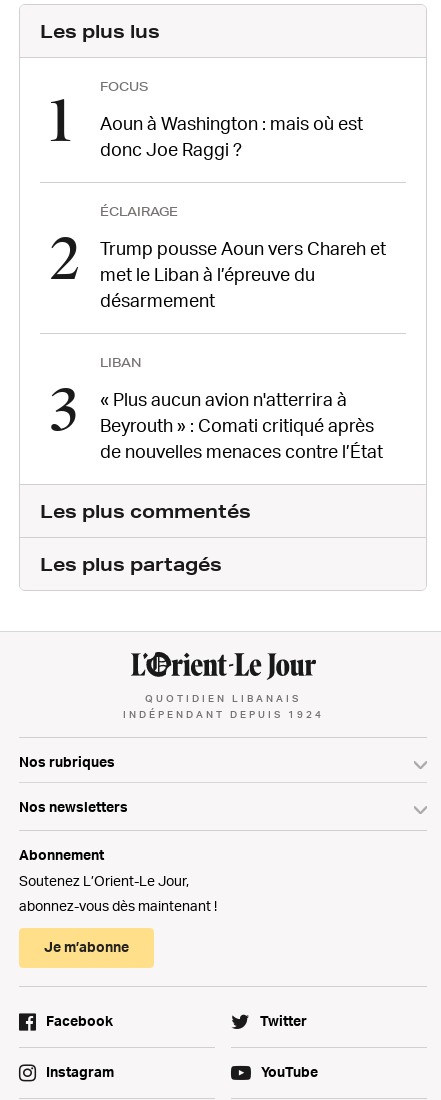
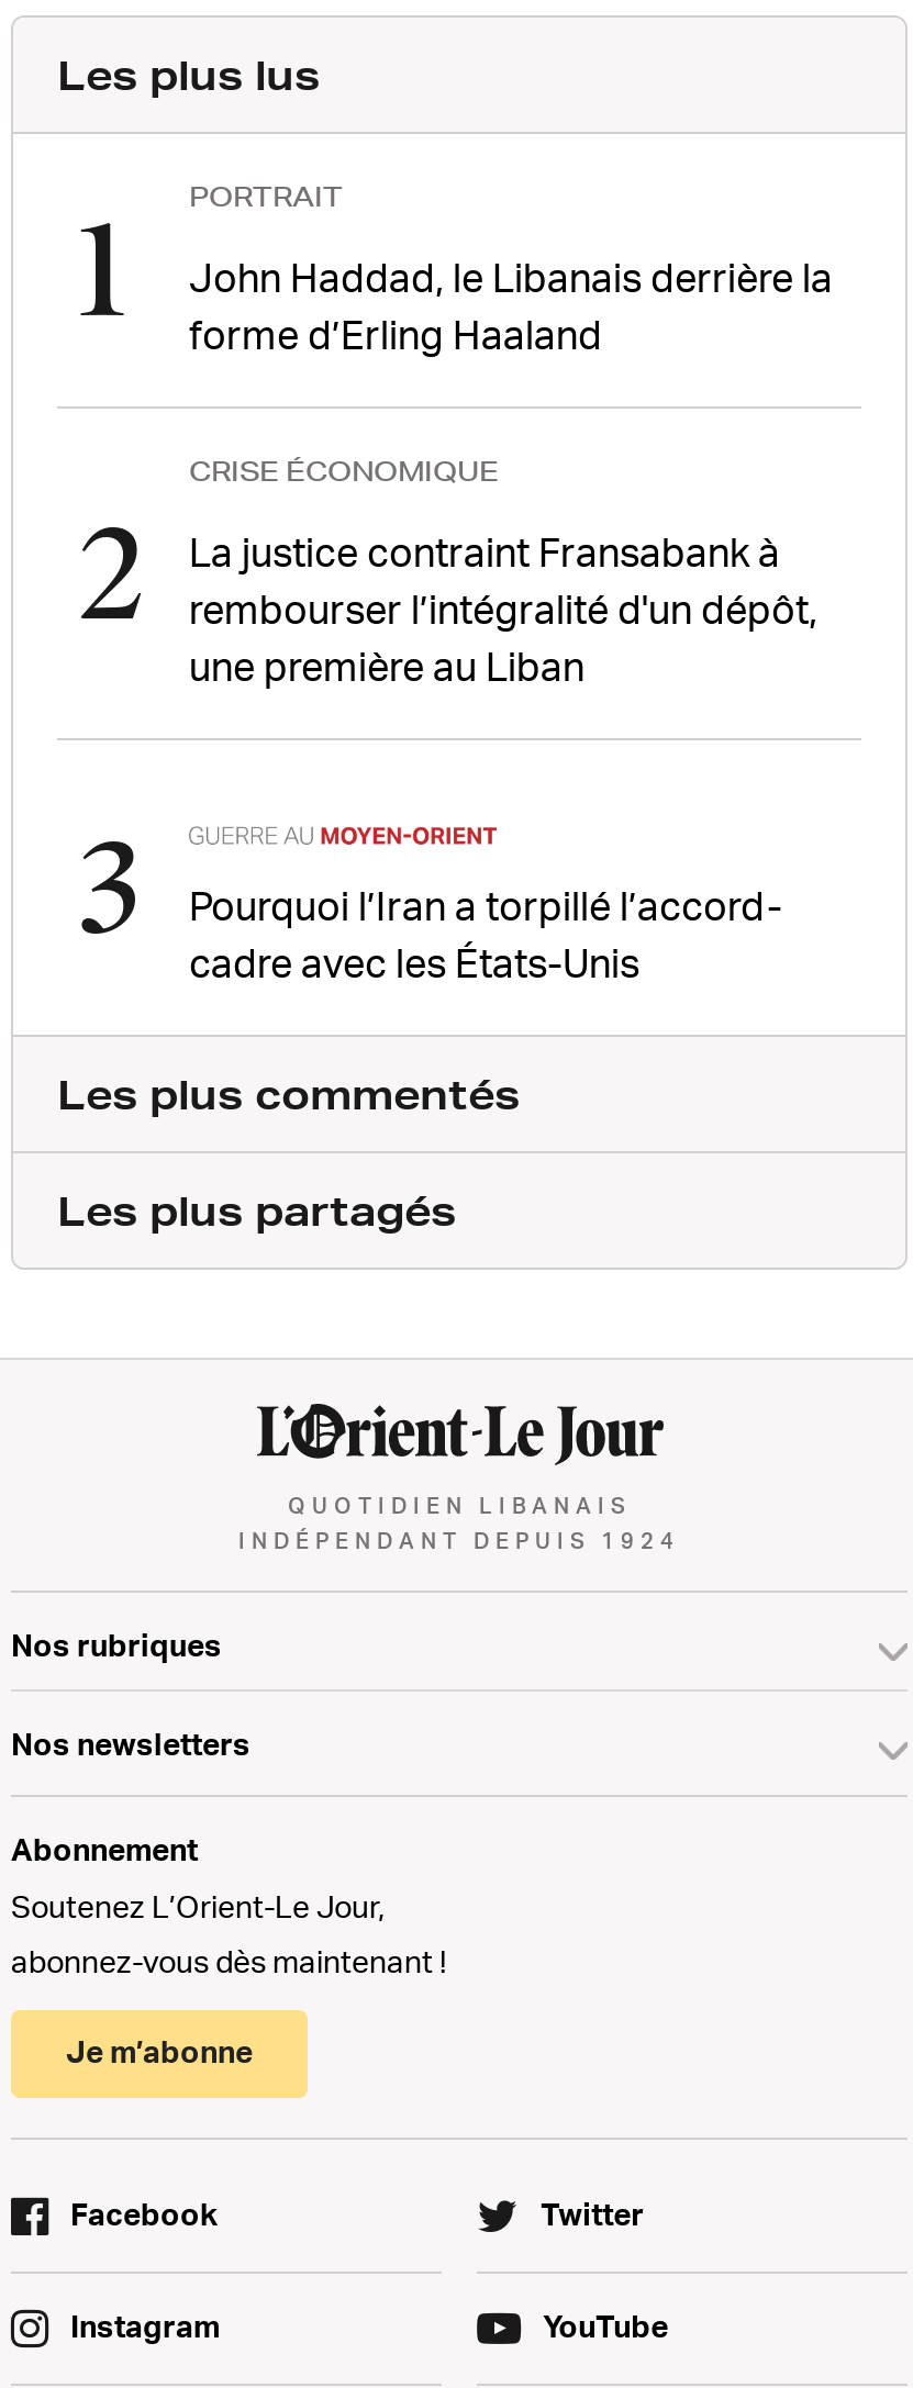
- FOCUS
+ PORTRAIT

- Aoun à Washington : mais où est
- donc Joe Raggi ?
+ John Haddad, le Libanais derrière la
+ forme d’Erling Haaland

- ÉCLAIRAGE
+ CRISE ÉCONOMIQUE

- Trump pousse Aoun vers Chareh et
- met le Liban à l’épreuve du
- désarmement
+ La justice contraint Fransabank à
+ rembourser l’intégralité d'un dépôt,
+ une première au Liban

- LIBAN
- « Plus aucun avion n'atterrira à
- Beyrouth » : Comati critiqué après
- de nouvelles menaces contre l’État
+ Pourquoi l’Iran a torpillé l’accord-
+ cadre avec les États-Unis
